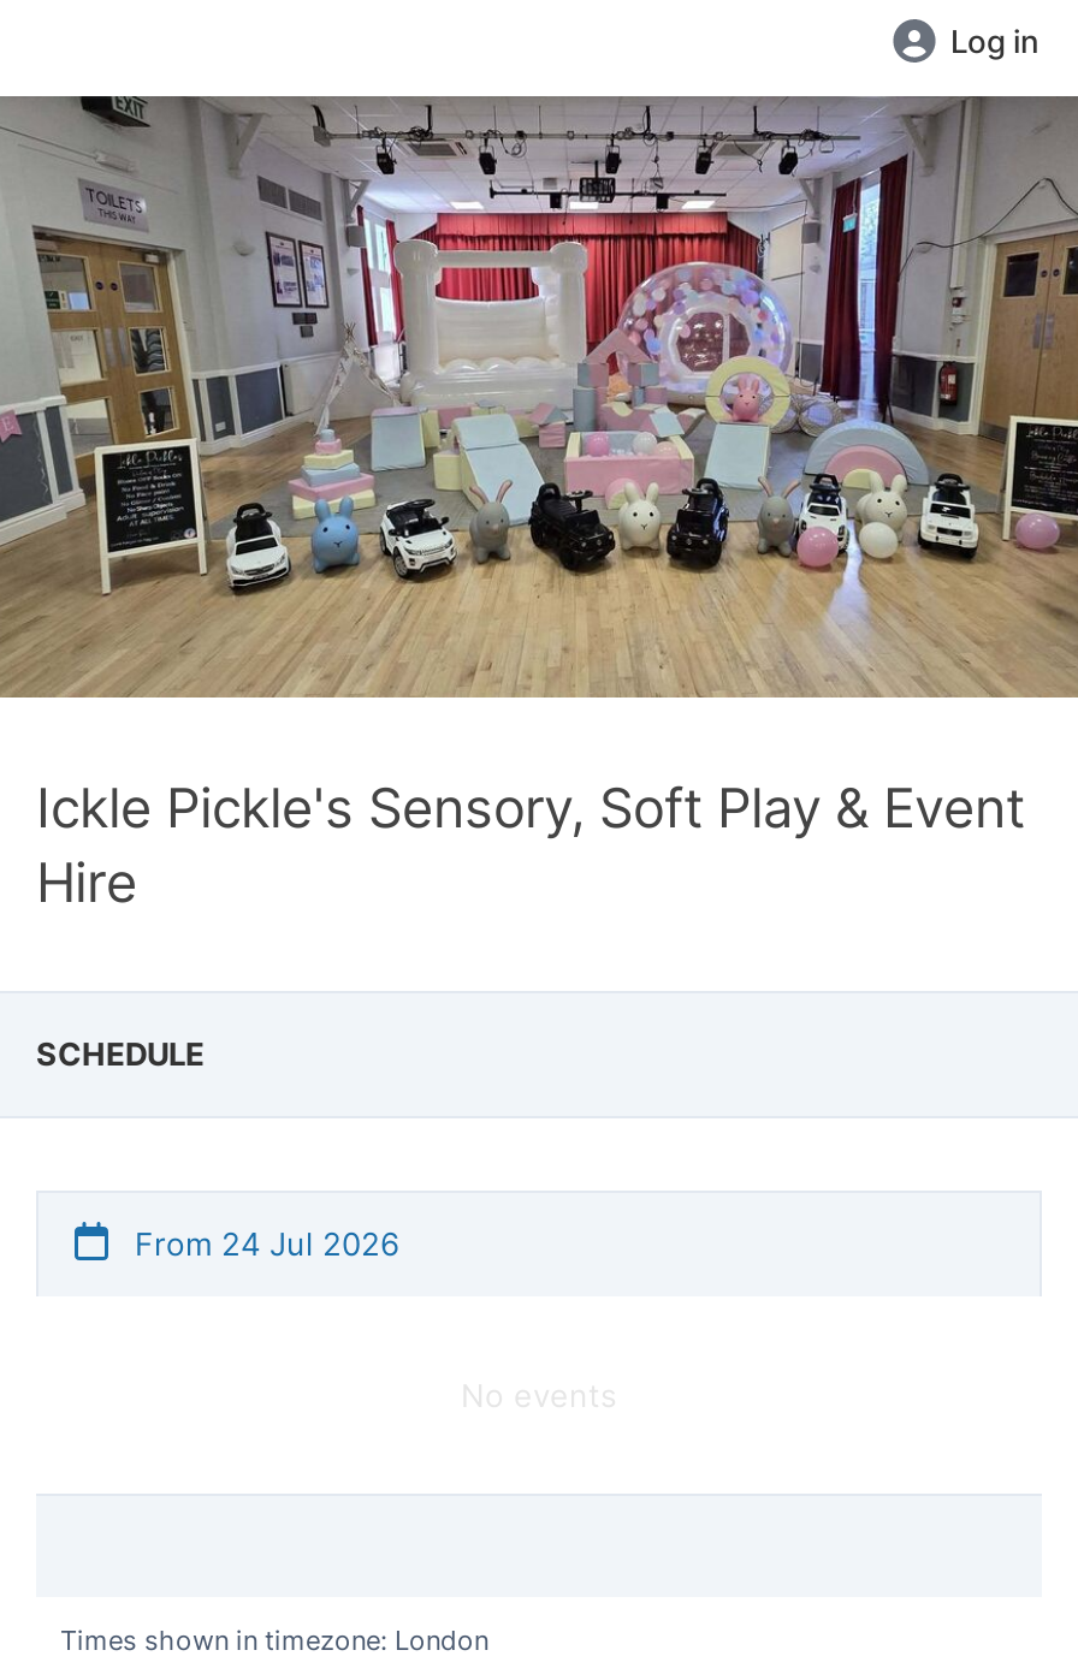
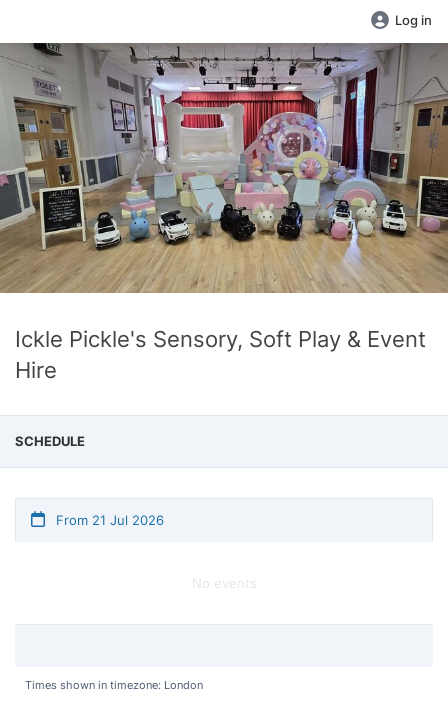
- From 24 Jul 2026
+ From 21 Jul 2026
